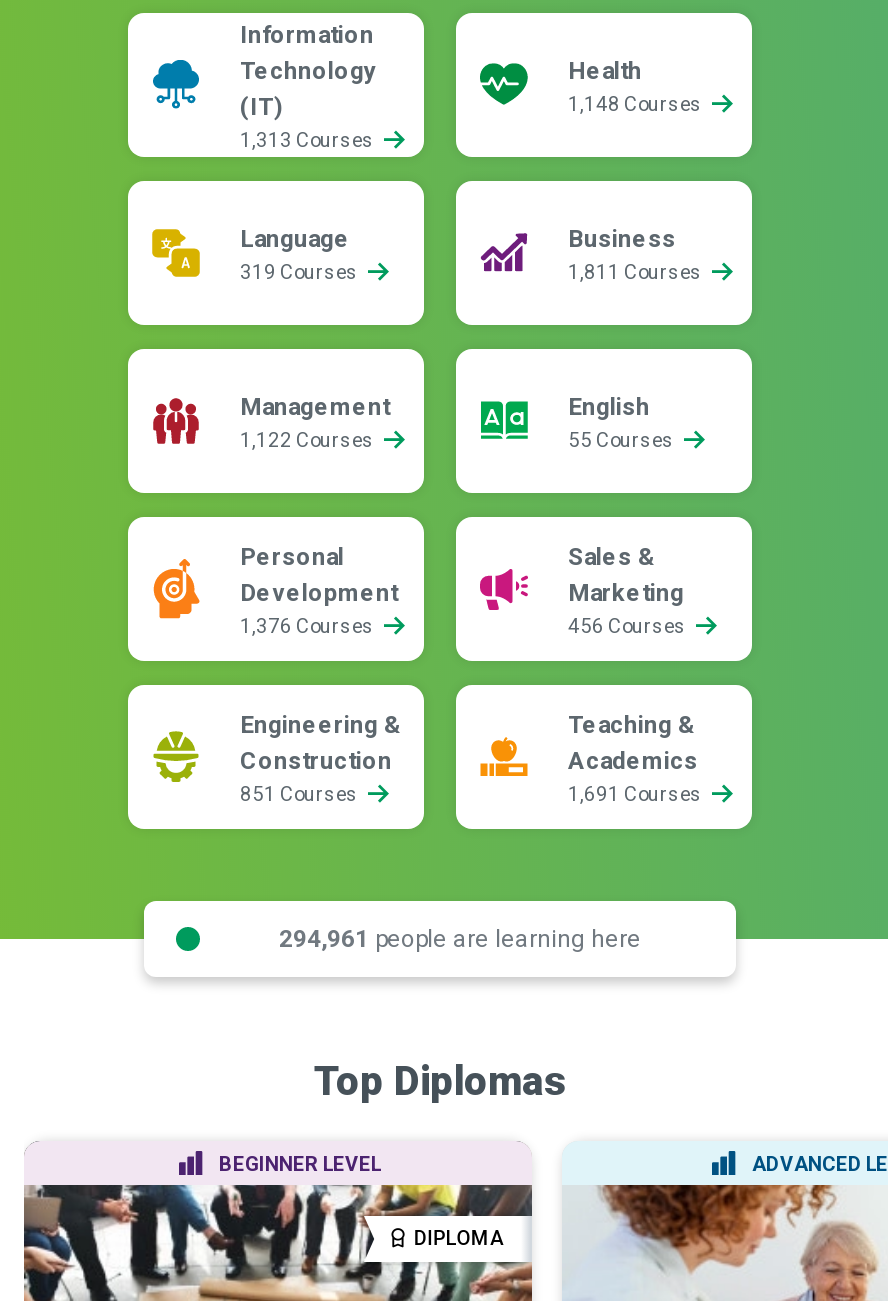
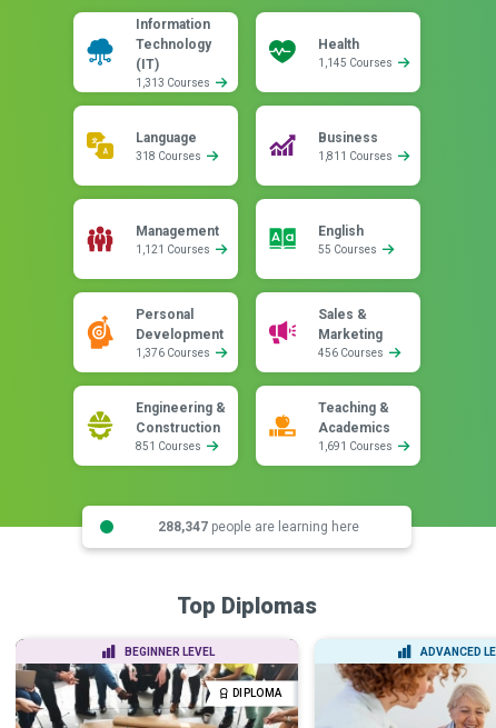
- 1,148 Courses
+ 1,145 Courses

- 319 Courses
+ 318 Courses

- 1,122 Courses
+ 1,121 Courses

- 294,961 people are learning here
+ 288,347 people are learning here
